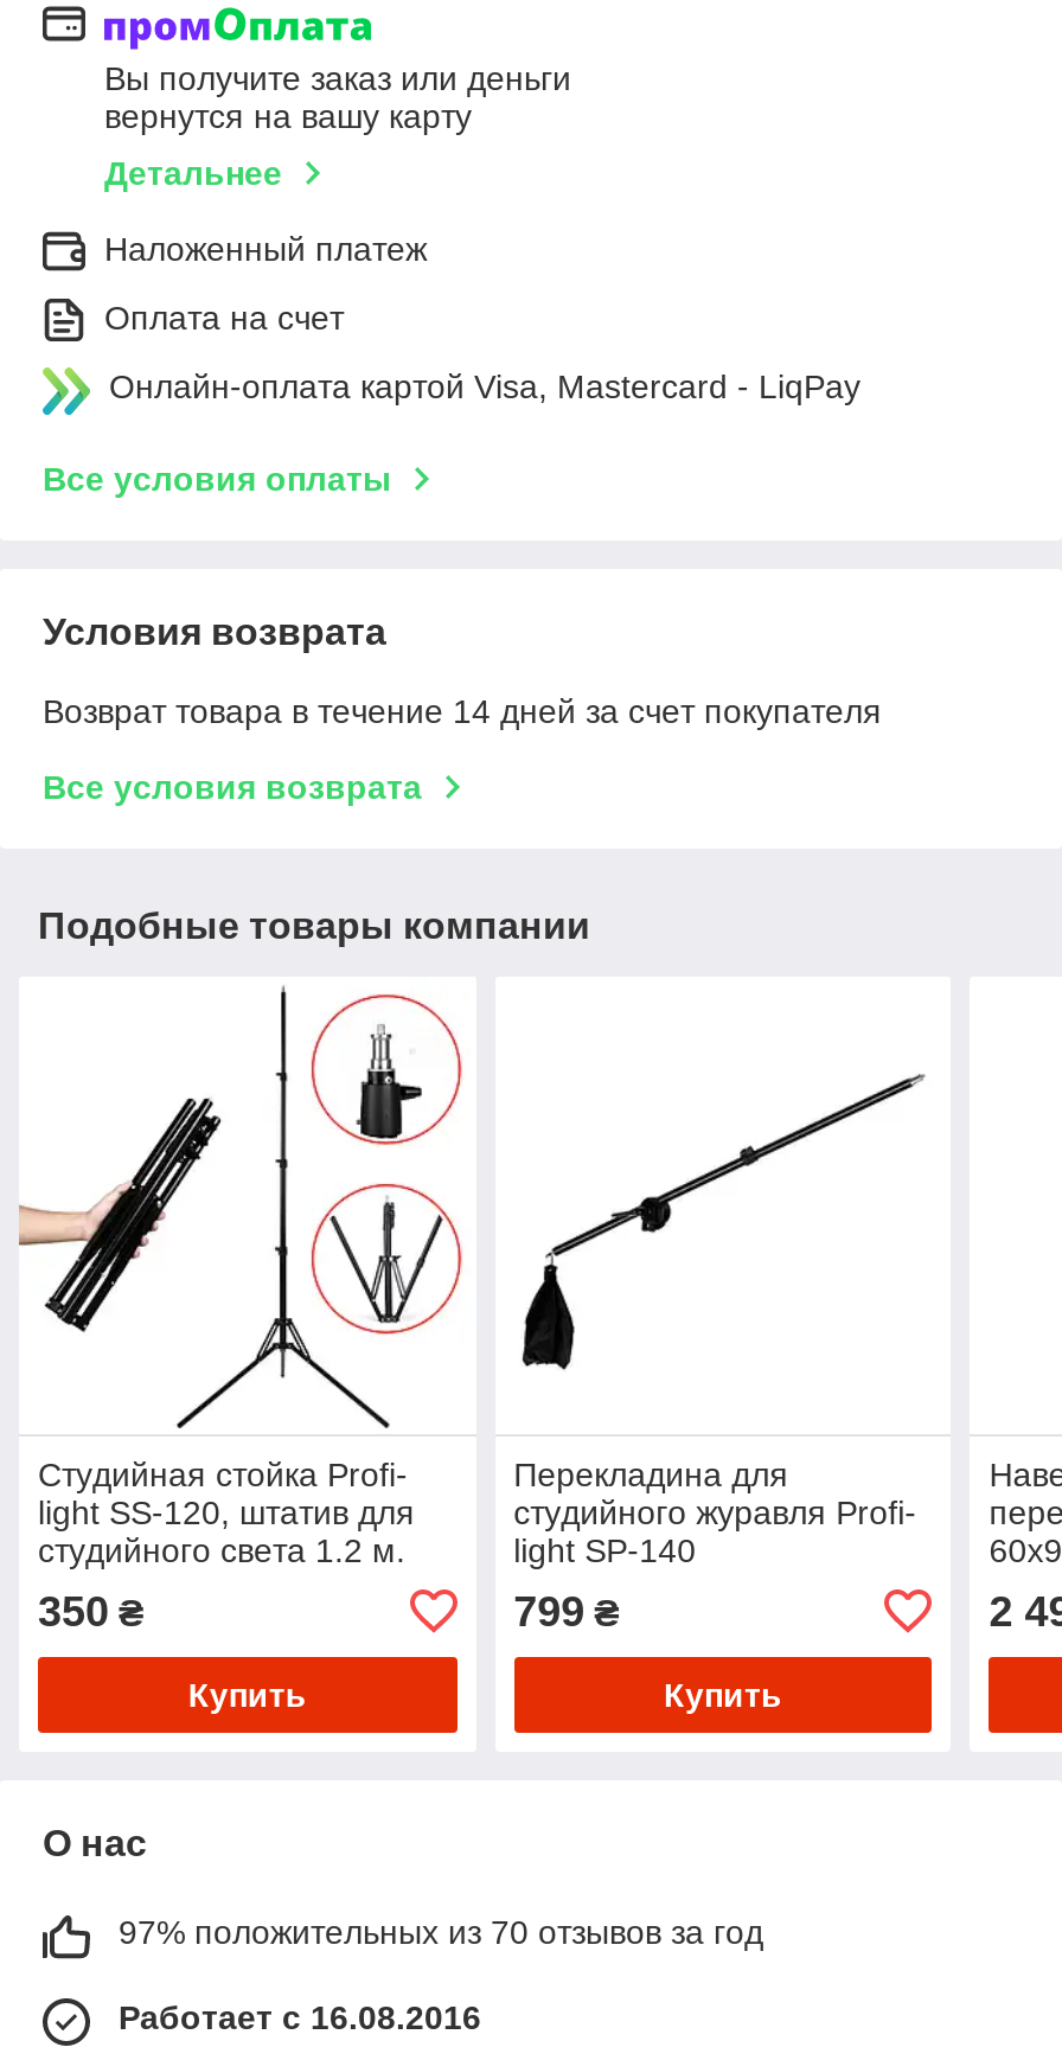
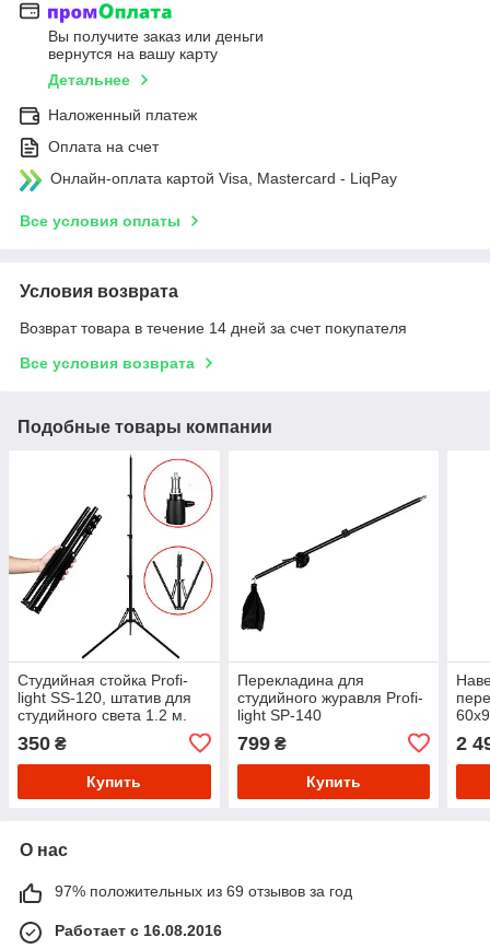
- 97% положительных из 70 отзывов за год
+ 97% положительных из 69 отзывов за год
